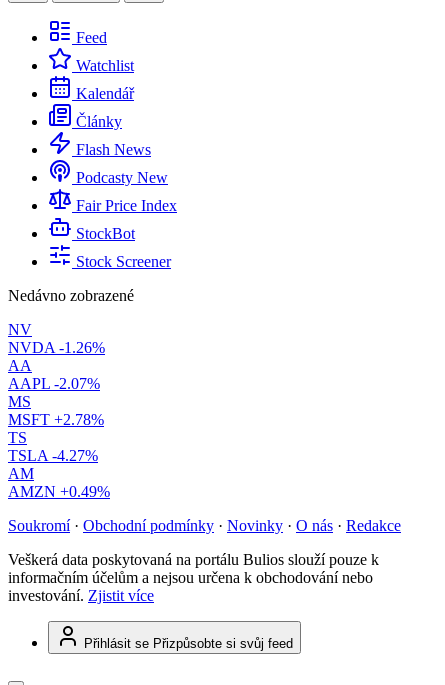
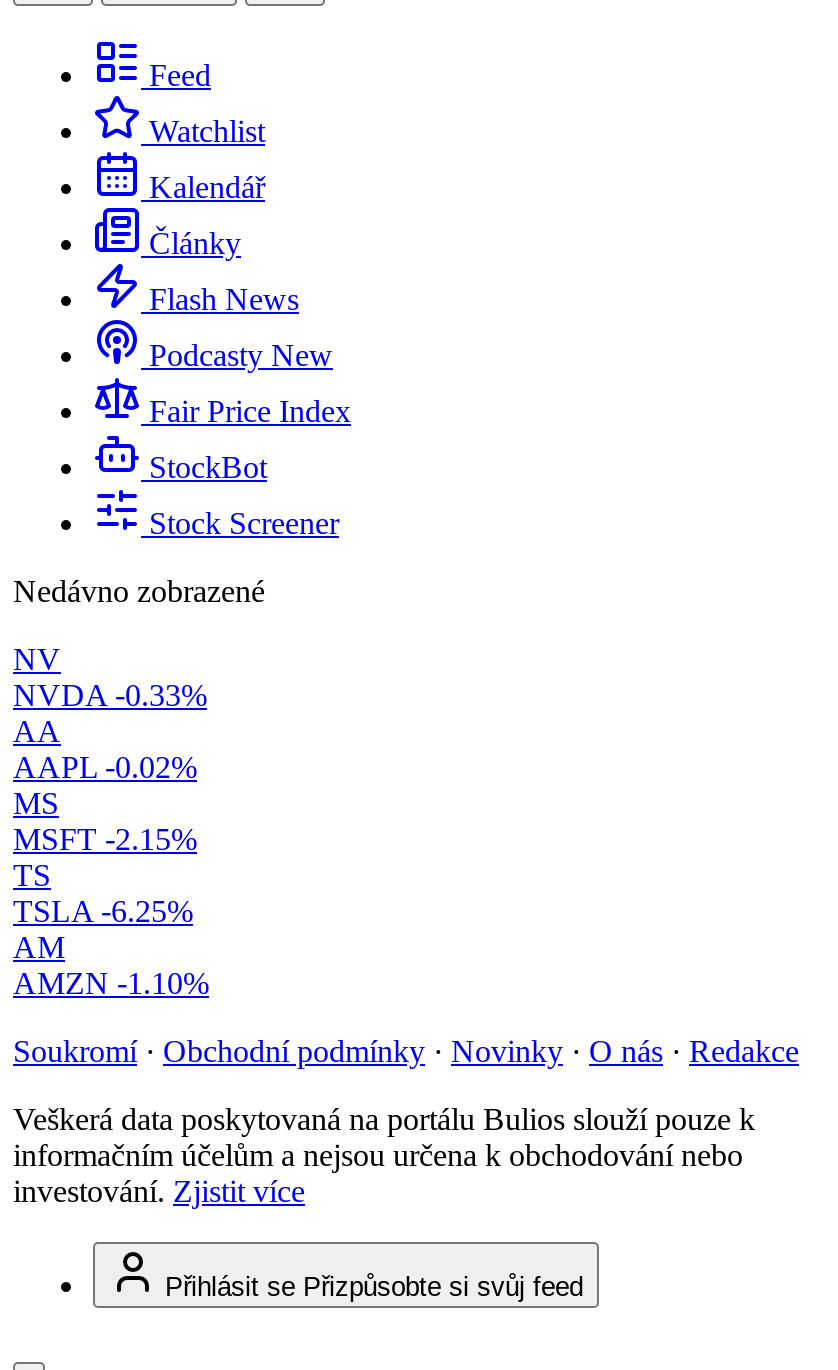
- NVDA -1.26%
+ NVDA -0.33%

- AAPL -2.07%
+ AAPL -0.02%

- MSFT +2.78%
+ MSFT -2.15%

- TSLA -4.27%
+ TSLA -6.25%

- AMZN +0.49%
+ AMZN -1.10%
